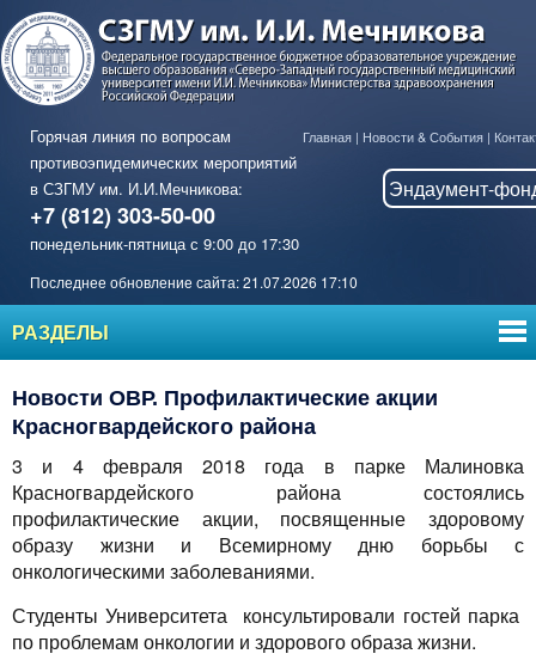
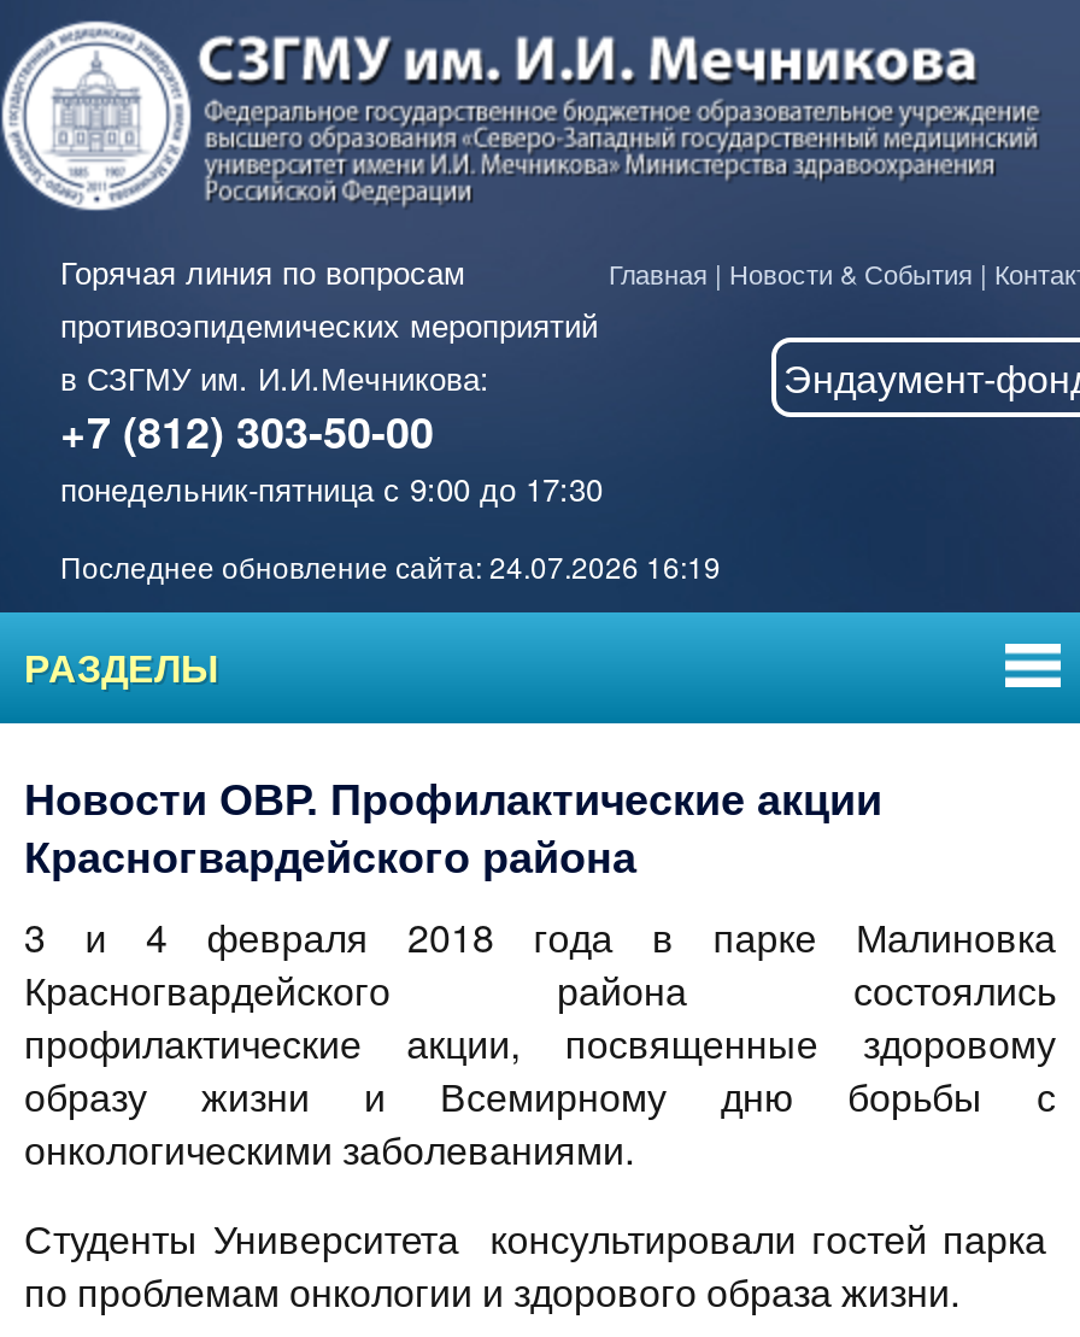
- Последнее обновление сайта: 21.07.2026 17:10
+ Последнее обновление сайта: 24.07.2026 16:19
